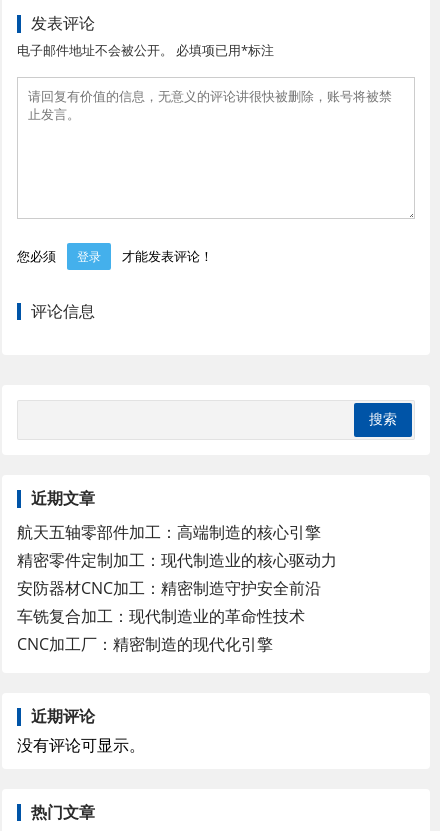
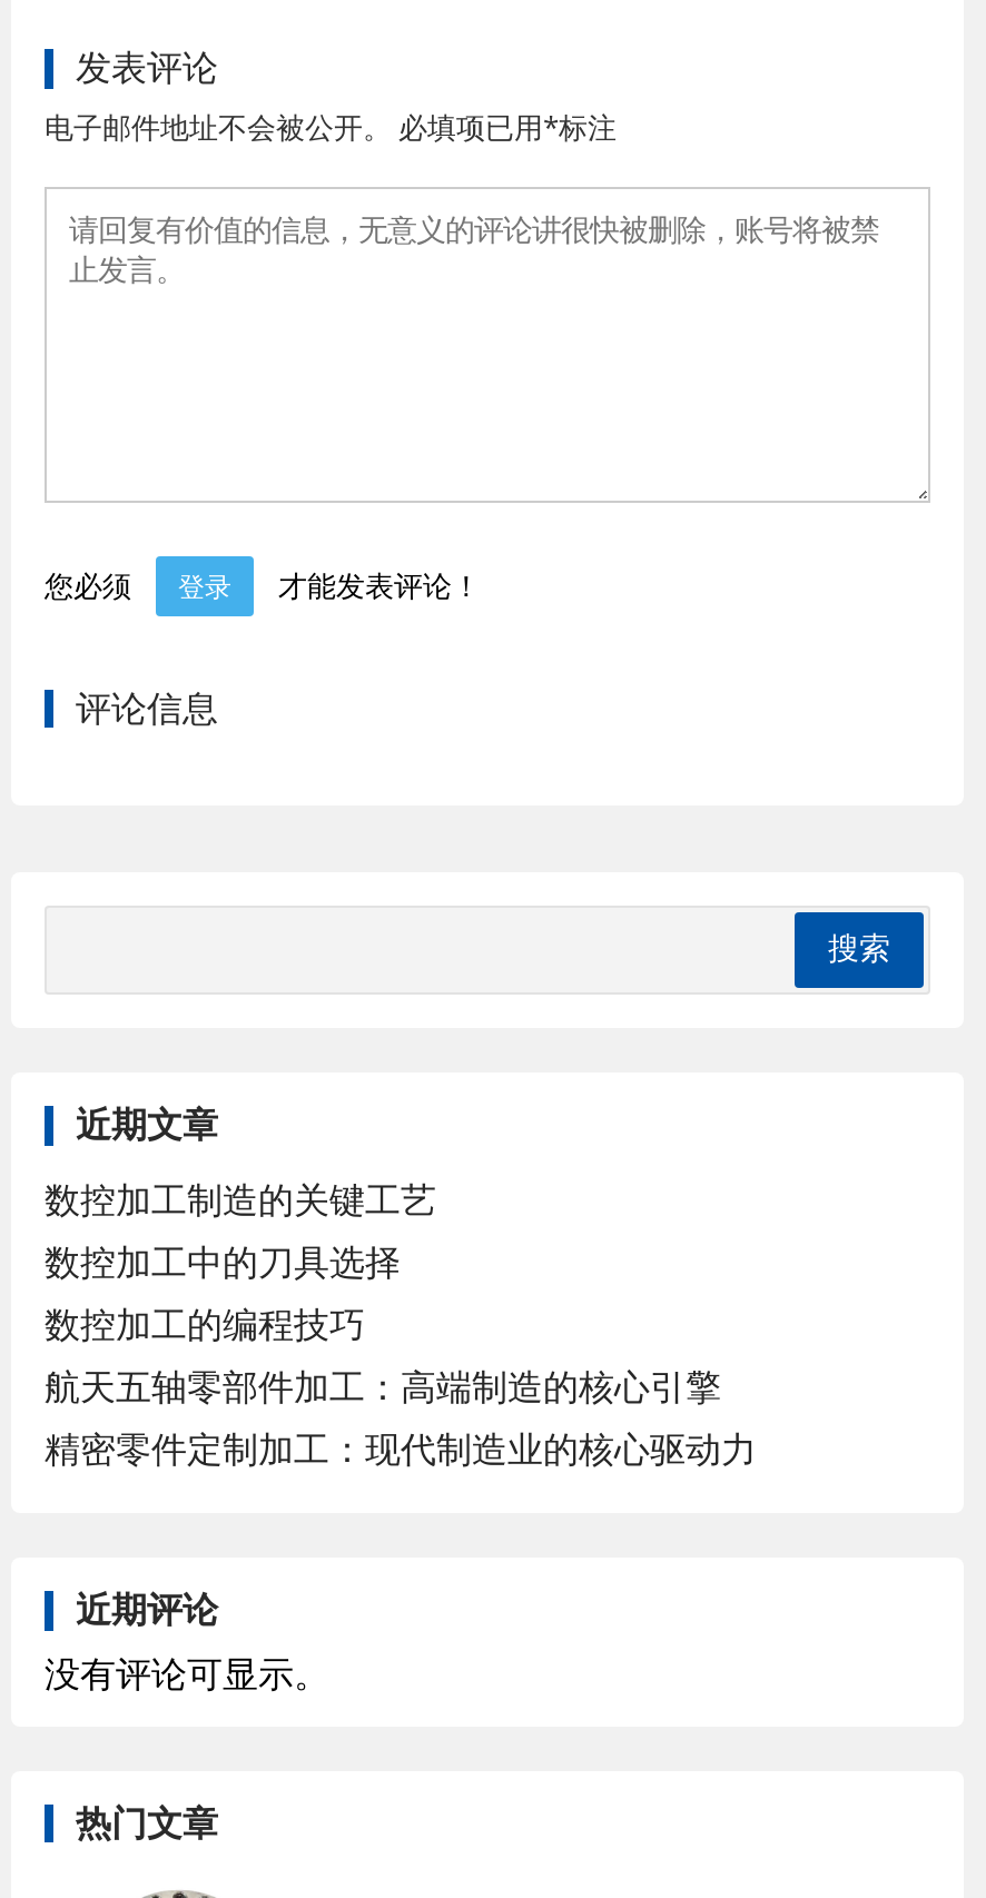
+ 数控加工制造的关键工艺
+ 数控加工中的刀具选择
+ 数控加工的编程技巧

moved down: 航天五轴零部件加工：高端制造的核心引擎 | 精密零件定制加工：现代制造业的核心驱动力

- 安防器材CNC加工：精密制造守护安全前沿
- 车铣复合加工：现代制造业的革命性技术
- CNC加工厂：精密制造的现代化引擎
